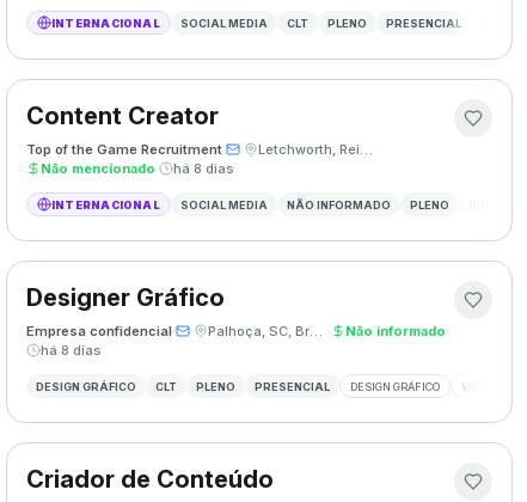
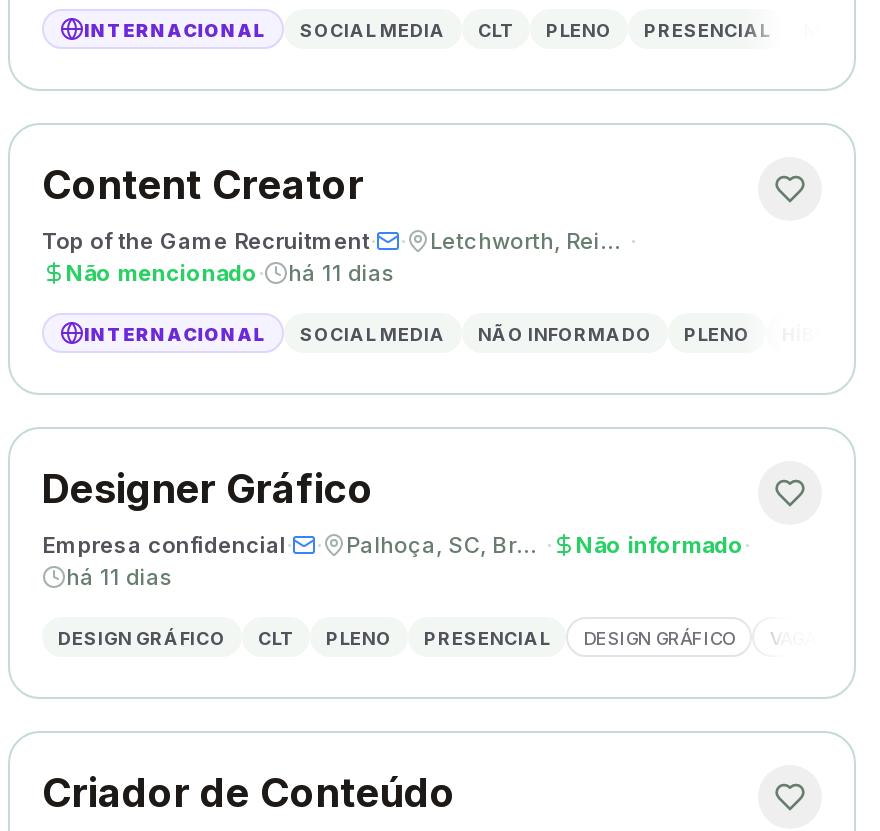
- Não mencionado · há 8 dias
+ Não mencionado · há 11 dias

- há 8 dias
+ há 11 dias
